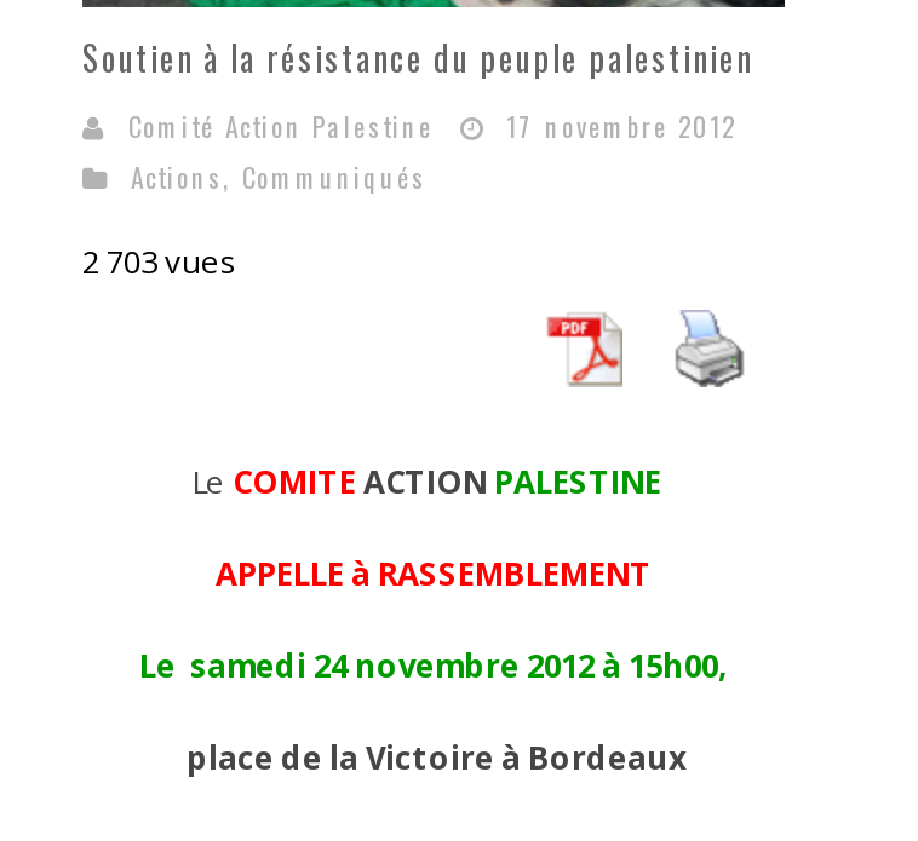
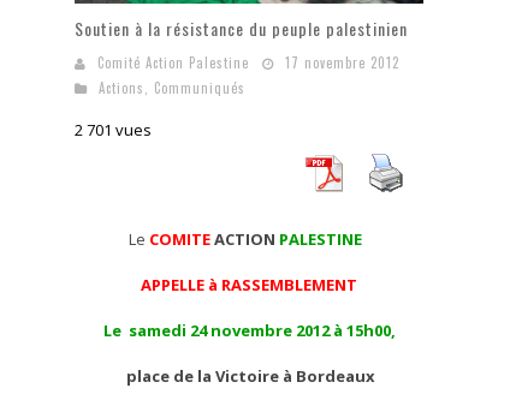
- 2 703 vues
+ 2 701 vues
